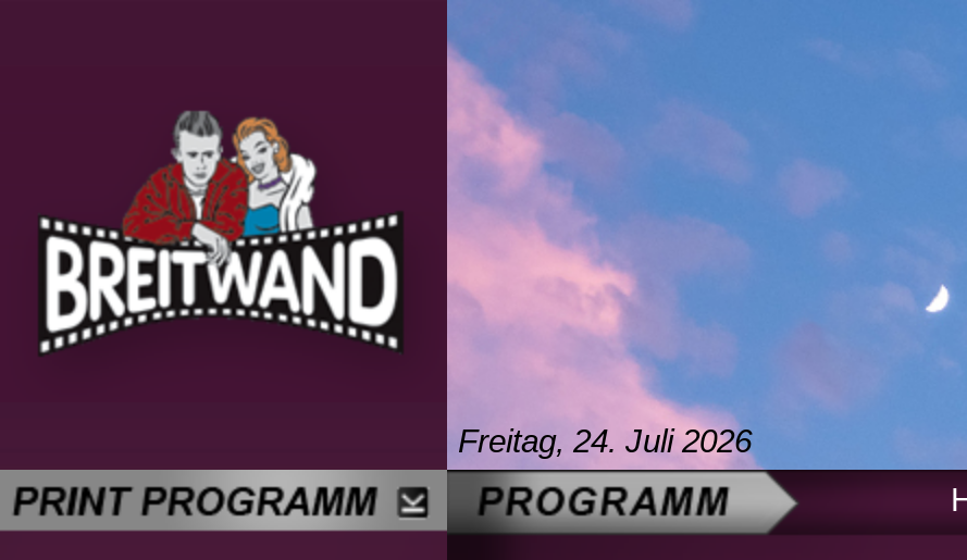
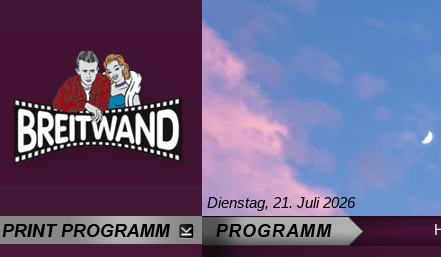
- Freitag, 24. Juli 2026
+ Dienstag, 21. Juli 2026
